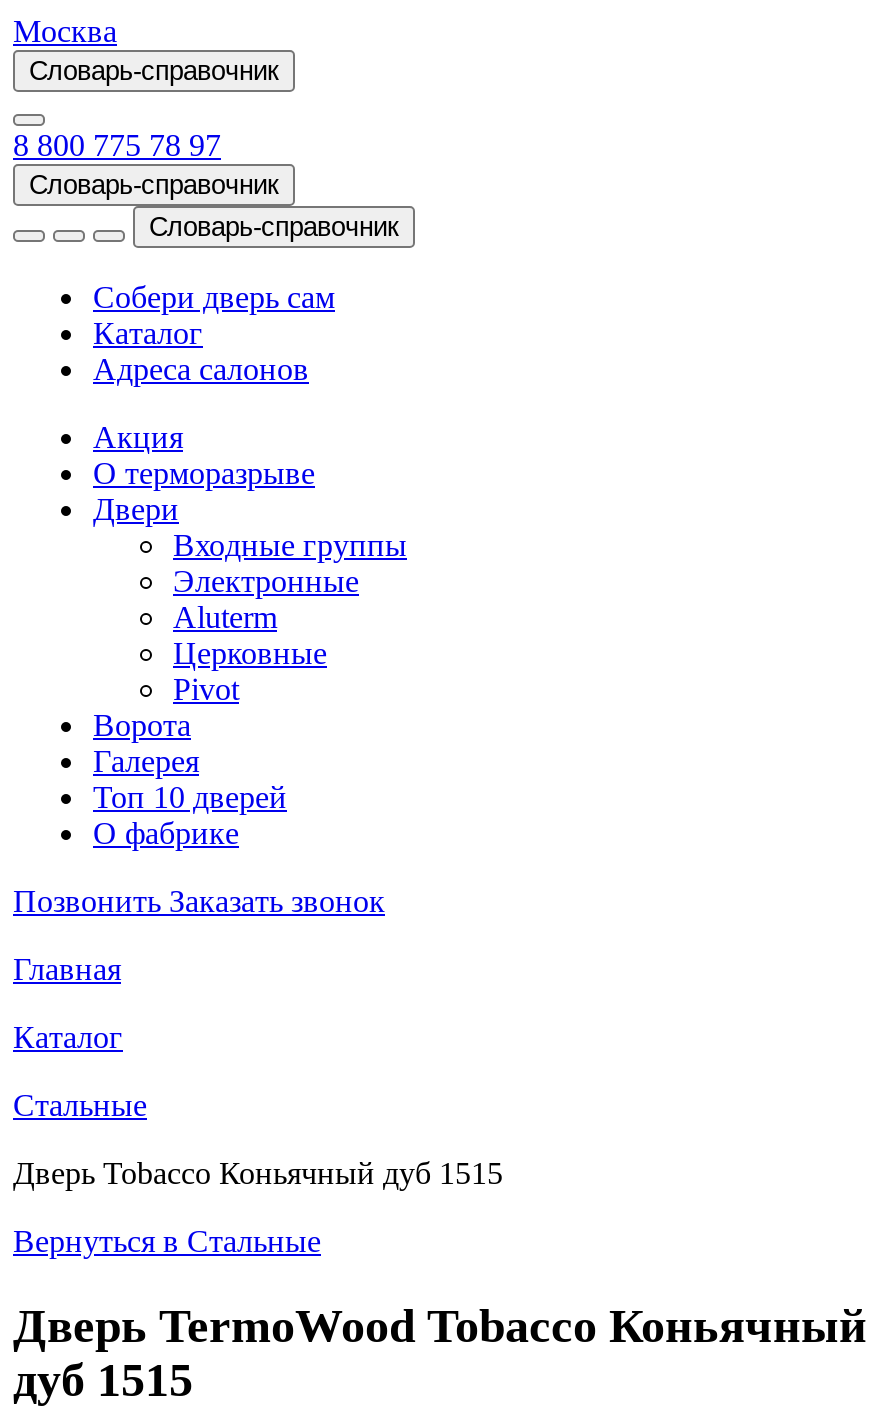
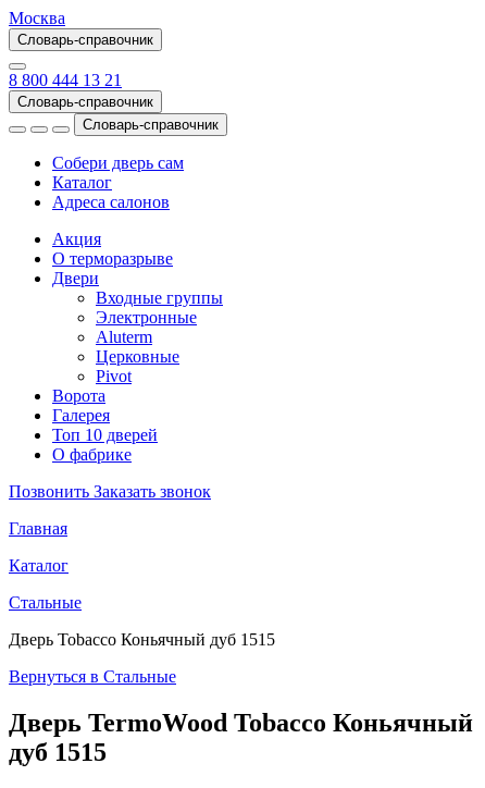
- 8 800 775 78 97
+ 8 800 444 13 21
